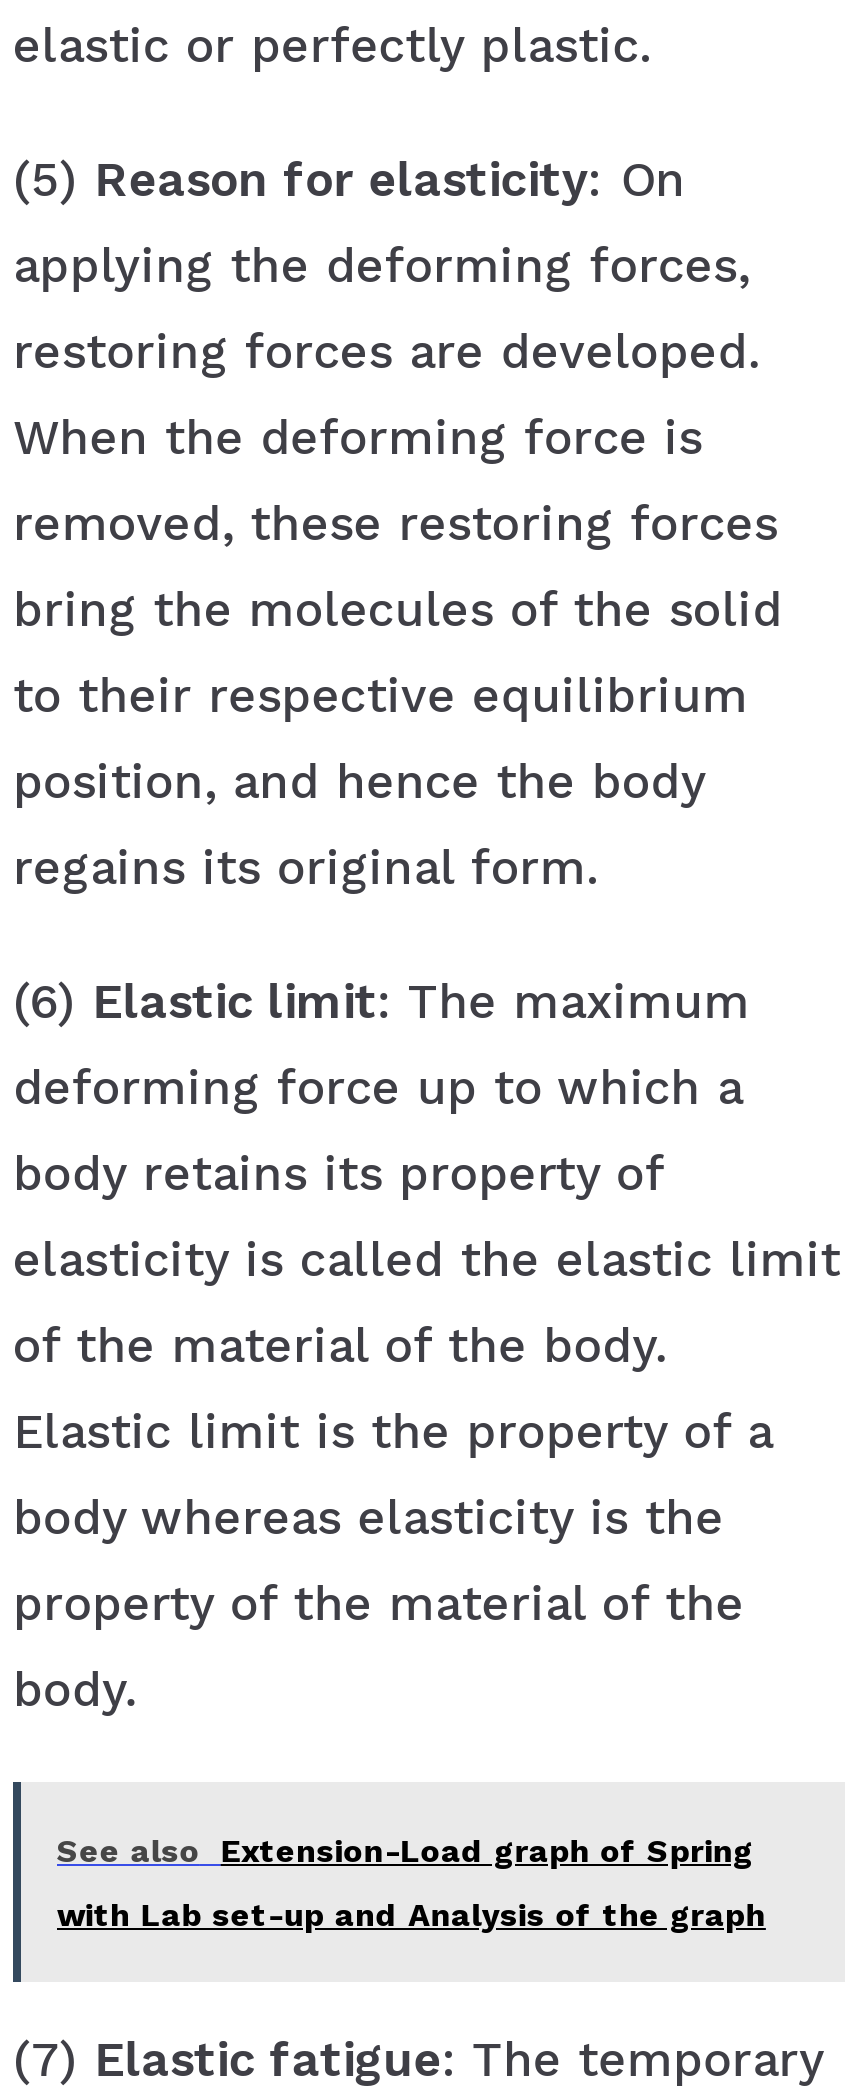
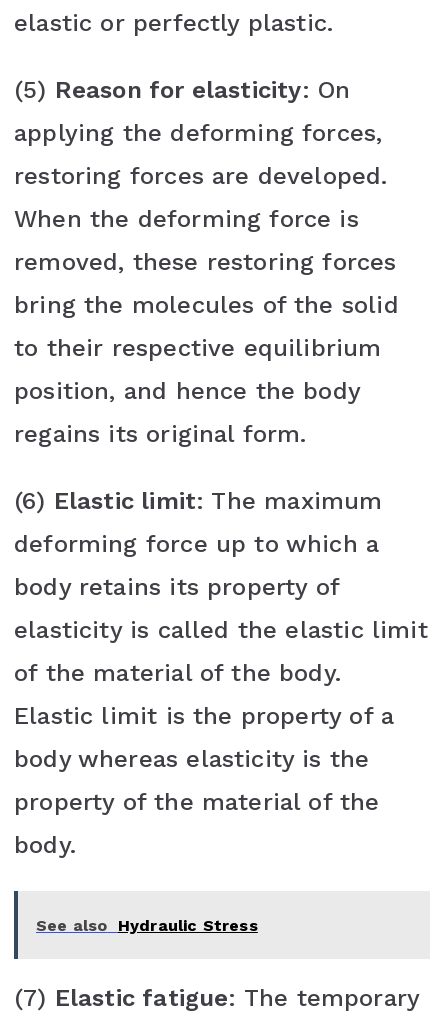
- See also Extension-Load graph of Spring
- with Lab set-up and Analysis of the graph
+ See also Hydraulic Stress
